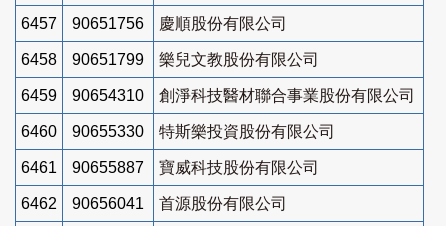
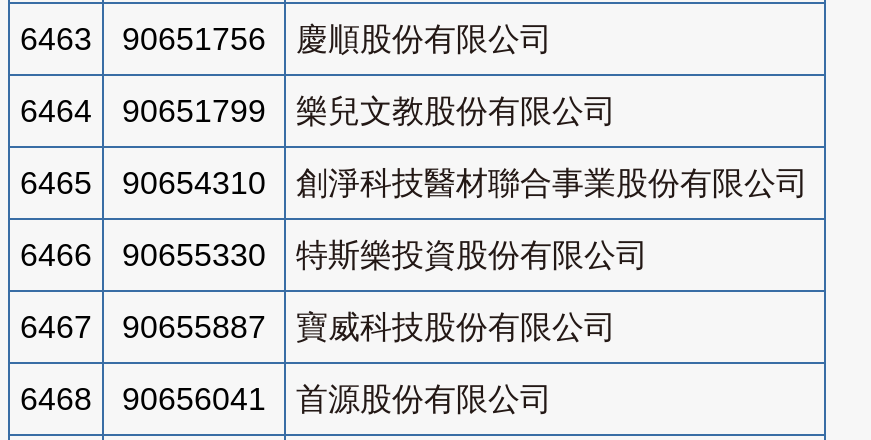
- 6457 90651756 慶順股份有限公司
+ 6463 90651756 慶順股份有限公司

- 6458 90651799 樂兒文教股份有限公司
+ 6464 90651799 樂兒文教股份有限公司

- 6459 90654310 創淨科技醫材聯合事業股份有限公司
+ 6465 90654310 創淨科技醫材聯合事業股份有限公司

- 6460 90655330 特斯樂投資股份有限公司
+ 6466 90655330 特斯樂投資股份有限公司

- 6461 90655887 寶威科技股份有限公司
+ 6467 90655887 寶威科技股份有限公司

- 6462 90656041 首源股份有限公司
+ 6468 90656041 首源股份有限公司
